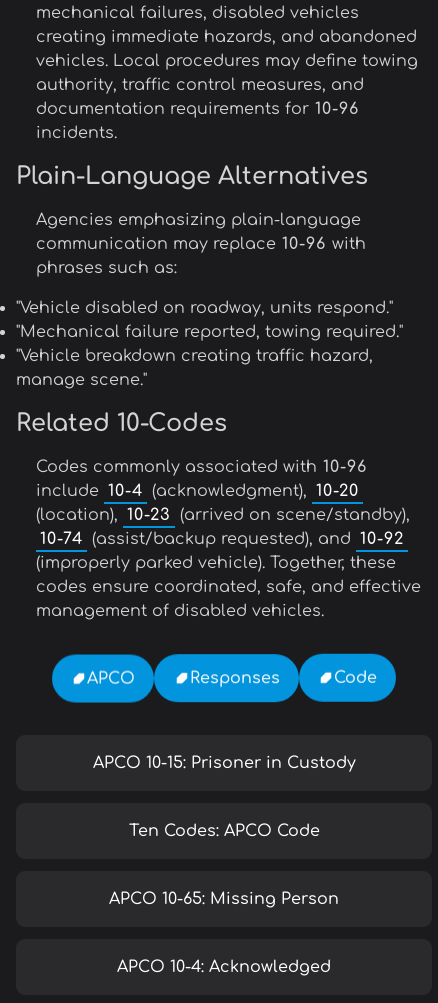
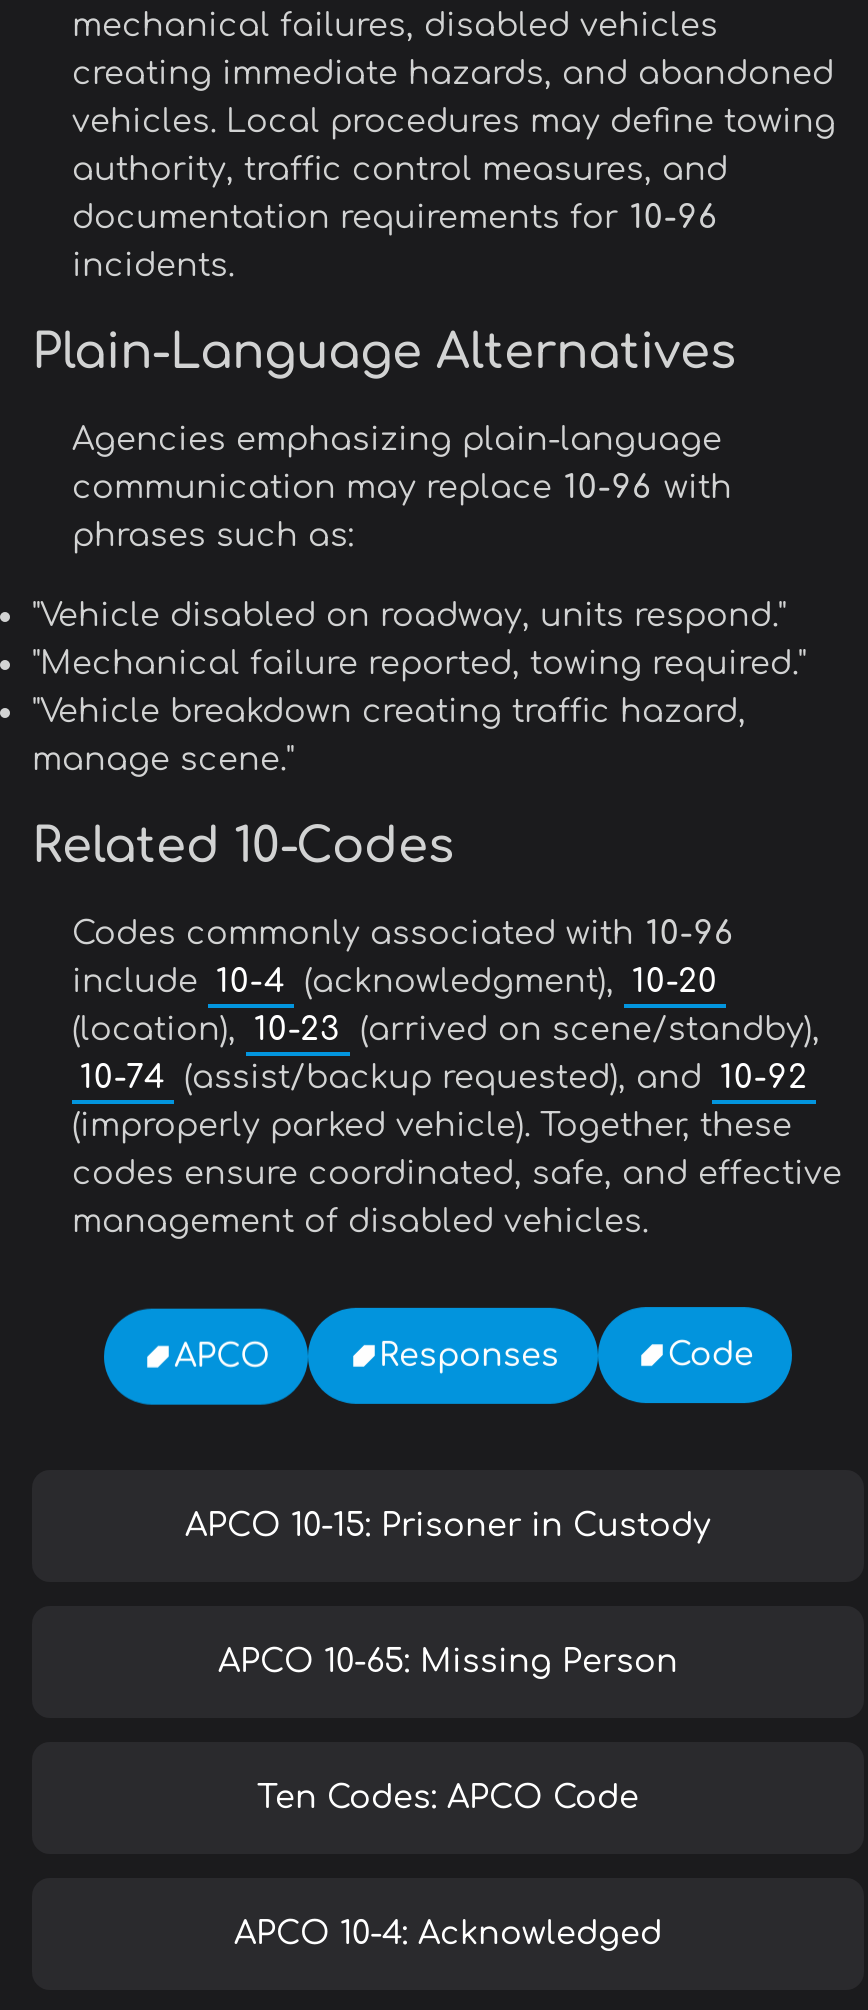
moved down: Ten Codes: APCO Code

moved up: APCO 10-65: Missing Person
